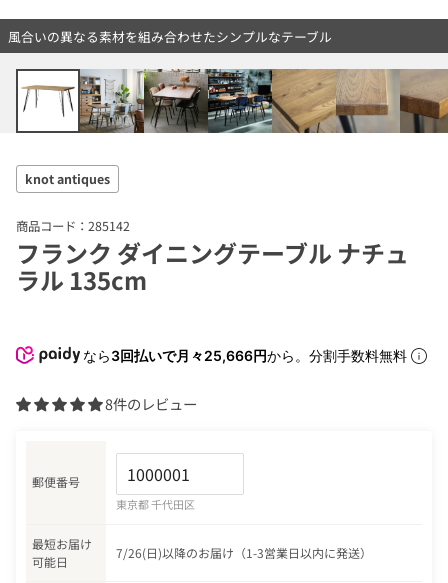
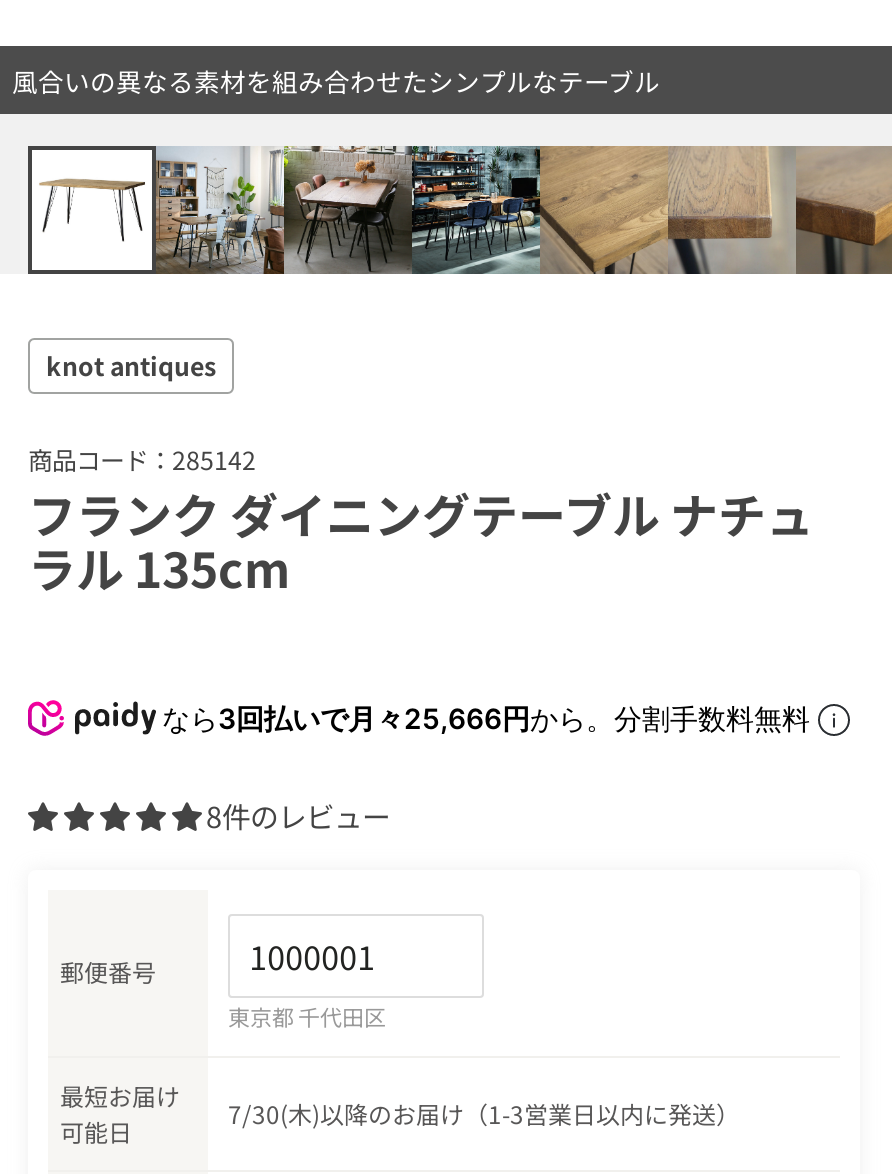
- 7/26(日)以降のお届け（1-3営業日以内に発送）
+ 7/30(木)以降のお届け（1-3営業日以内に発送）
